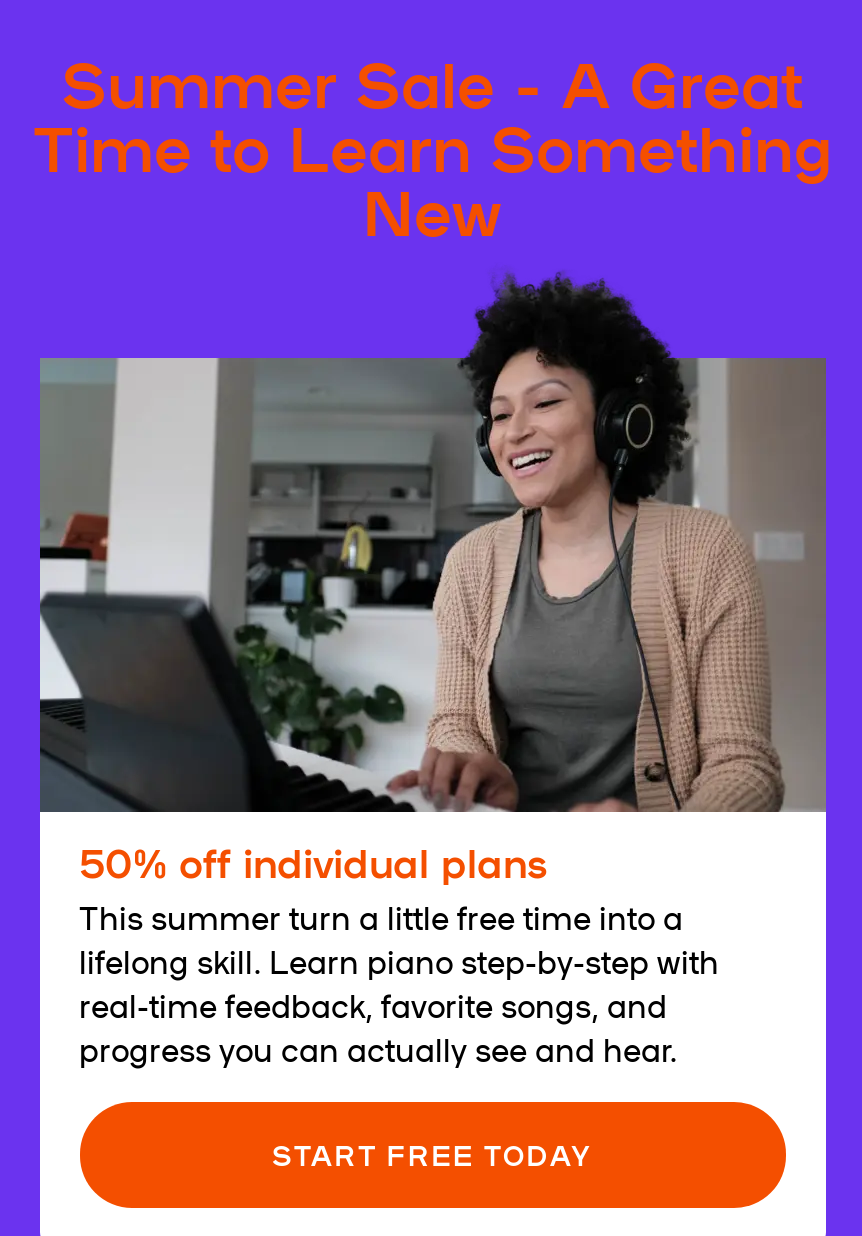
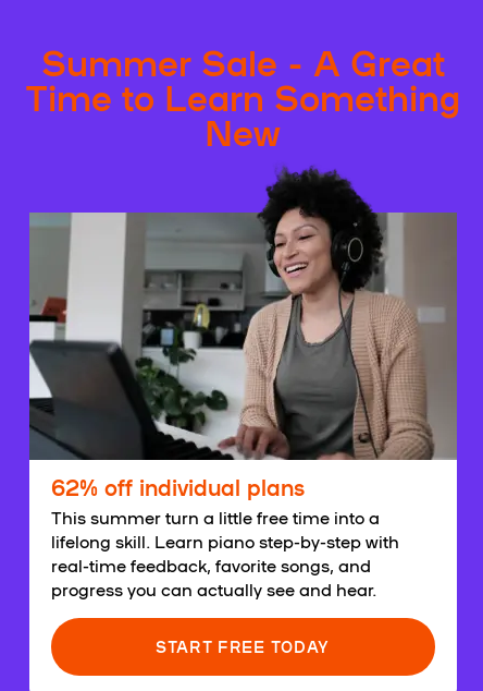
- 50% off individual plans
+ 62% off individual plans
